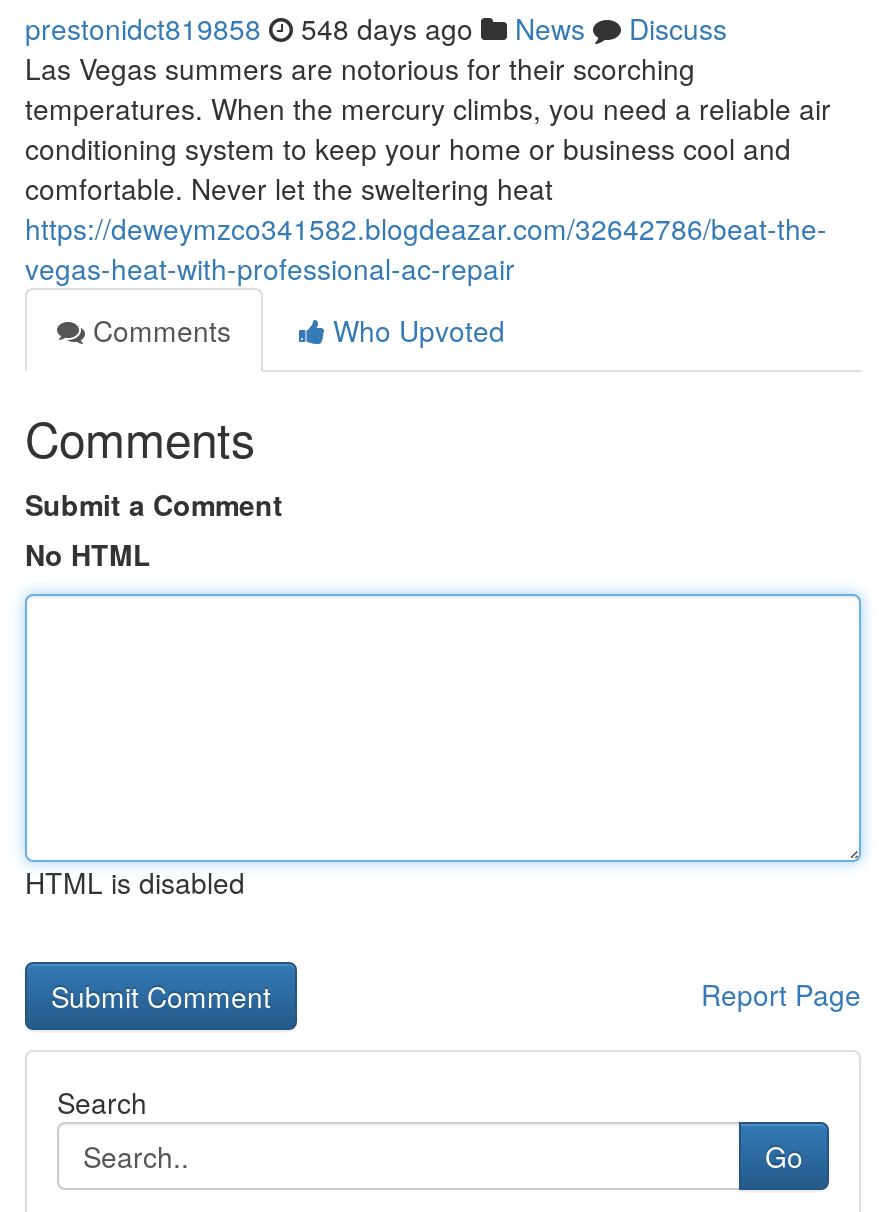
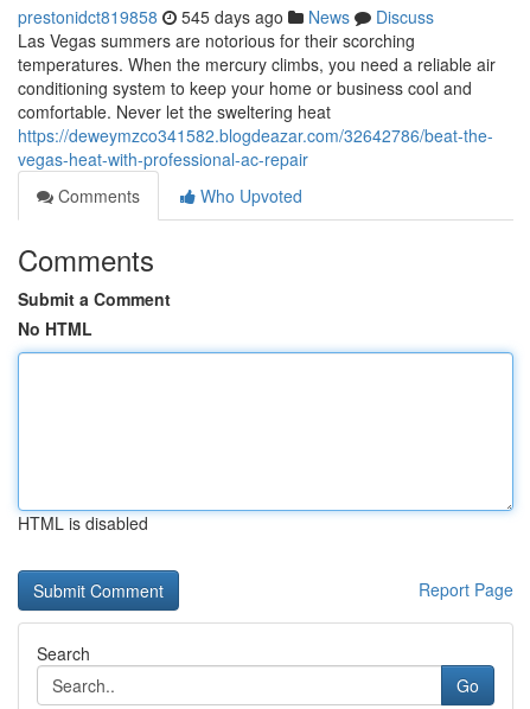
- prestonidct819858 548 days ago News Discuss
+ prestonidct819858 545 days ago News Discuss
